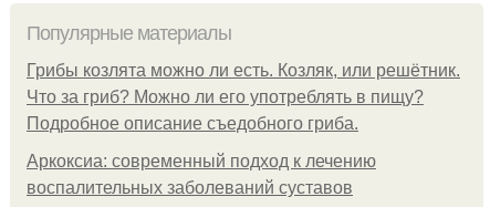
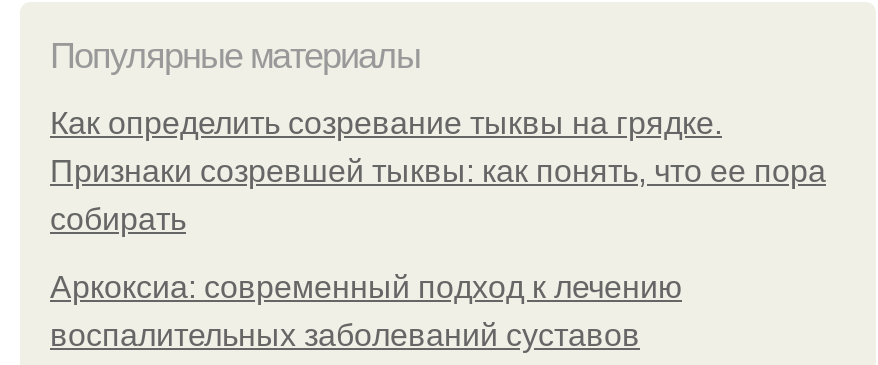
- Грибы козлята можно ли есть. Козляк, или решётник.
- Что за гриб? Можно ли его употреблять в пищу?
- Подробное описание съедобного гриба.
+ Как определить созревание тыквы на грядке.
+ Признаки созревшей тыквы: как понять, что ее пора
+ собирать
